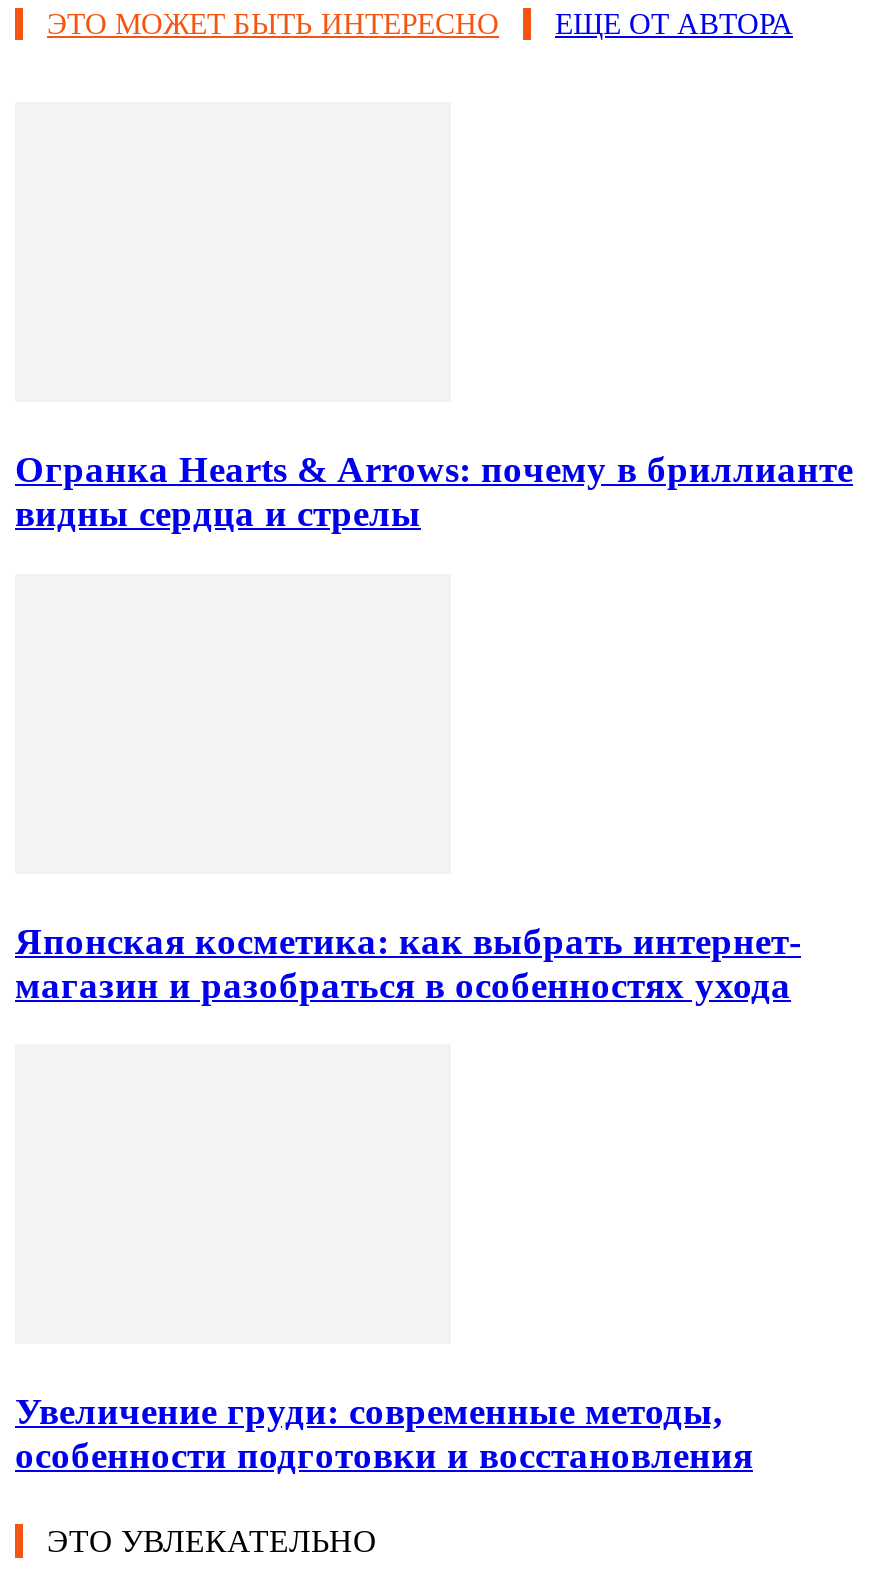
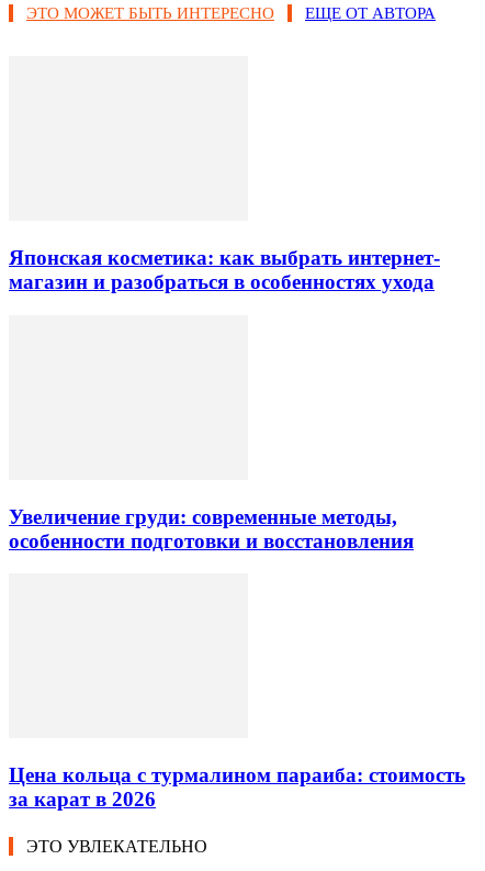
- Огранка Hearts & Arrows: почему в бриллианте
- видны сердца и стрелы

moved up: Японская косметика: как выбрать интернет- | магазин и разобраться в особенностях ухода | Увеличение груди: современные методы, | особенности подготовки и восстановления

+ Цена кольца с турмалином параиба: стоимость
+ за карат в 2026
